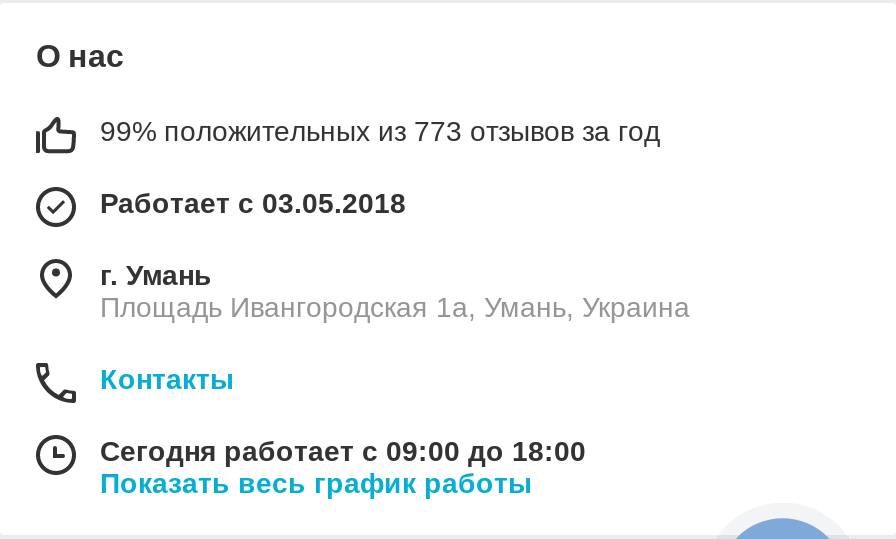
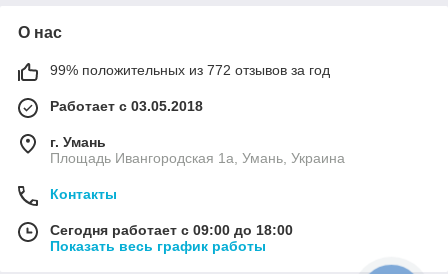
- 99% положительных из 773 отзывов за год
+ 99% положительных из 772 отзывов за год
